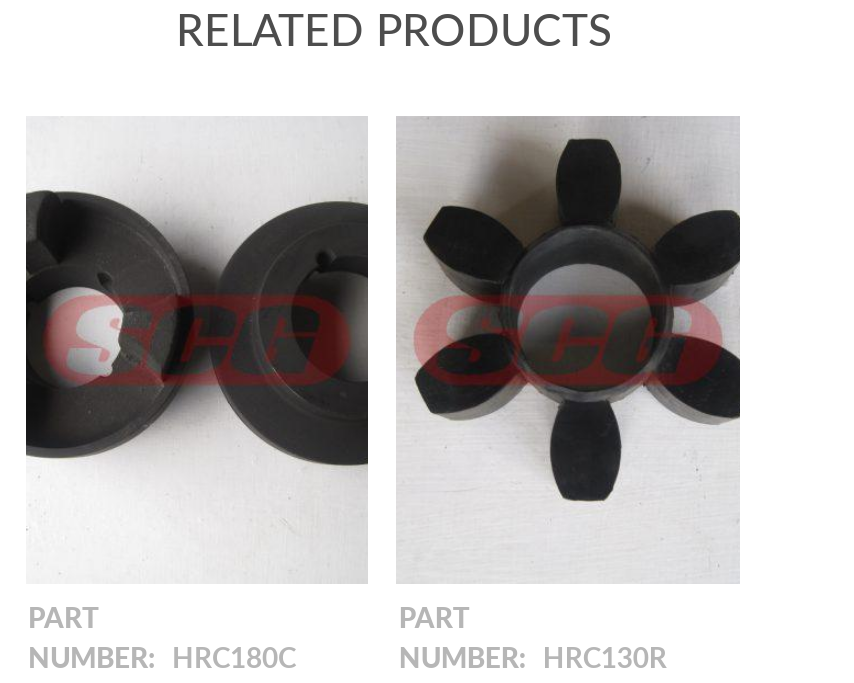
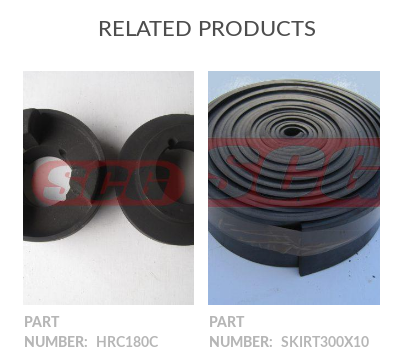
- [image]
- NUMBER: HRC130R
+ [image]
+ NUMBER: SKIRT300X10
